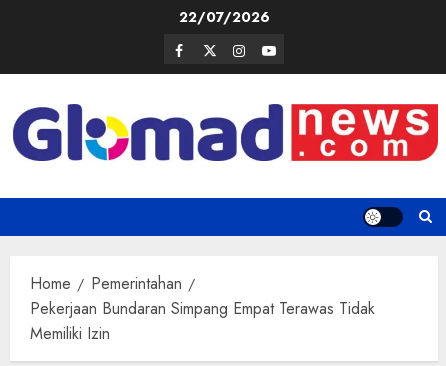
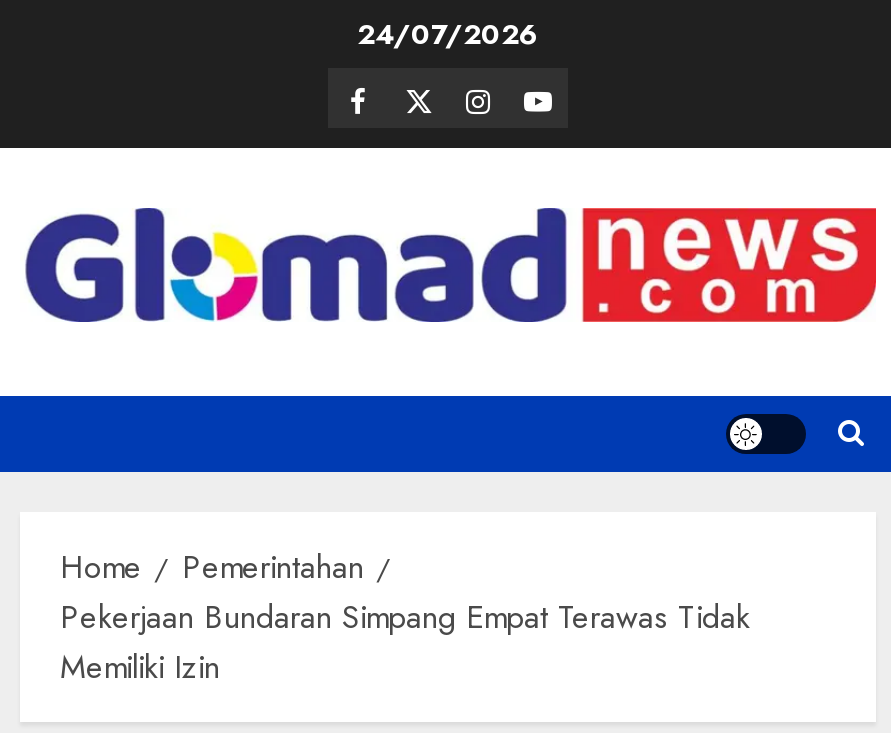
- 22/07/2026
+ 24/07/2026
